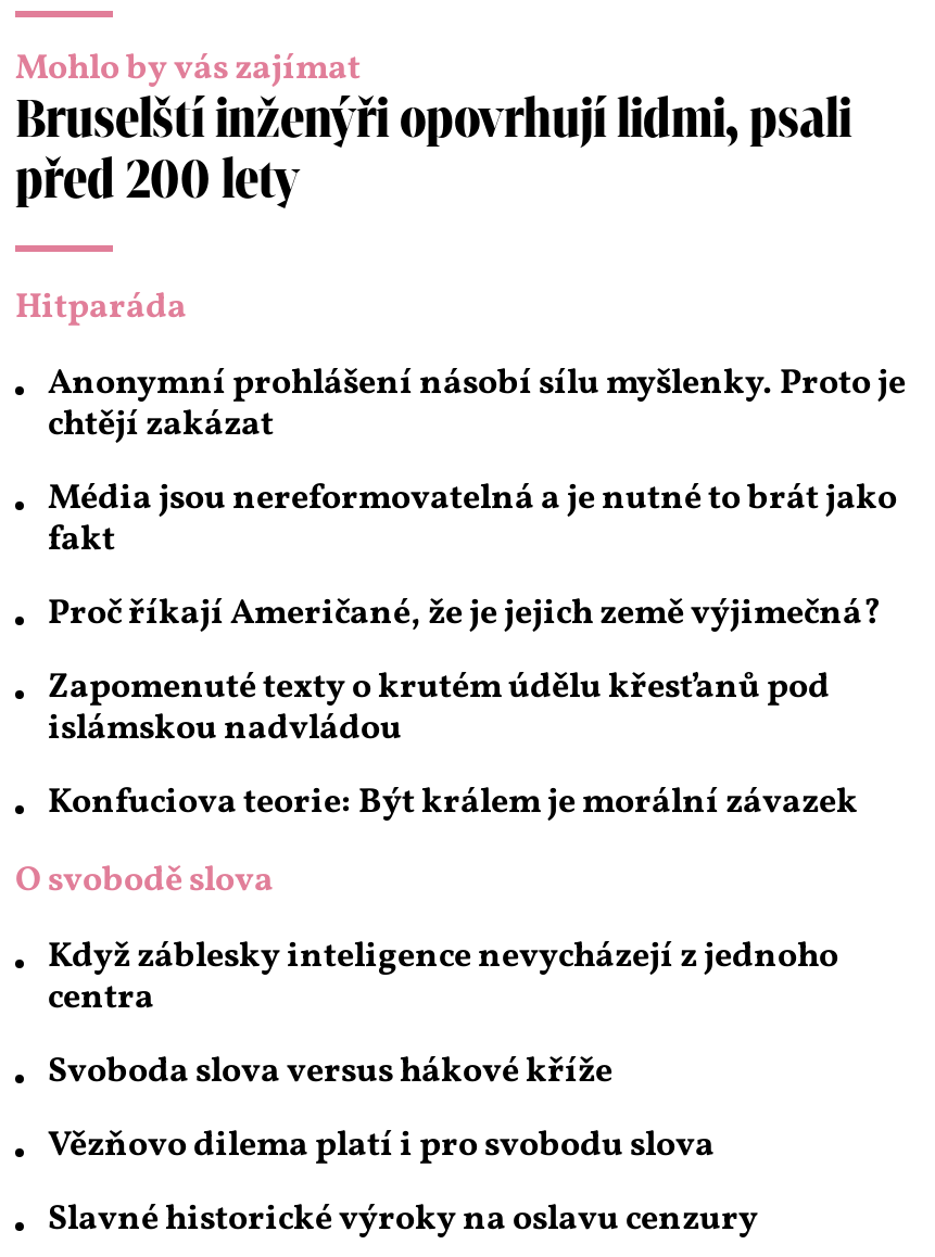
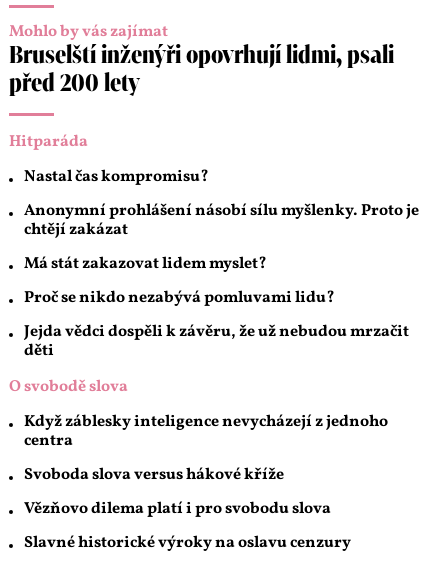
+ Nastal čas kompromisu?

moved down: Anonymní prohlášení násobí sílu myšlenky. Proto je | chtějí zakázat

- Média jsou nereformovatelná a je nutné to brát jako
- fakt
- Proč říkají Američané, že je jejich země výjimečná?
- Zapomenuté texty o krutém údělu křesťanů pod
- islámskou nadvládou
- Konfuciova teorie: Být králem je morální závazek
+ Má stát zakazovat lidem myslet?
+ Proč se nikdo nezabývá pomluvami lidu?
+ Jejda vědci dospěli k závěru, že už nebudou mrzačit
+ děti
